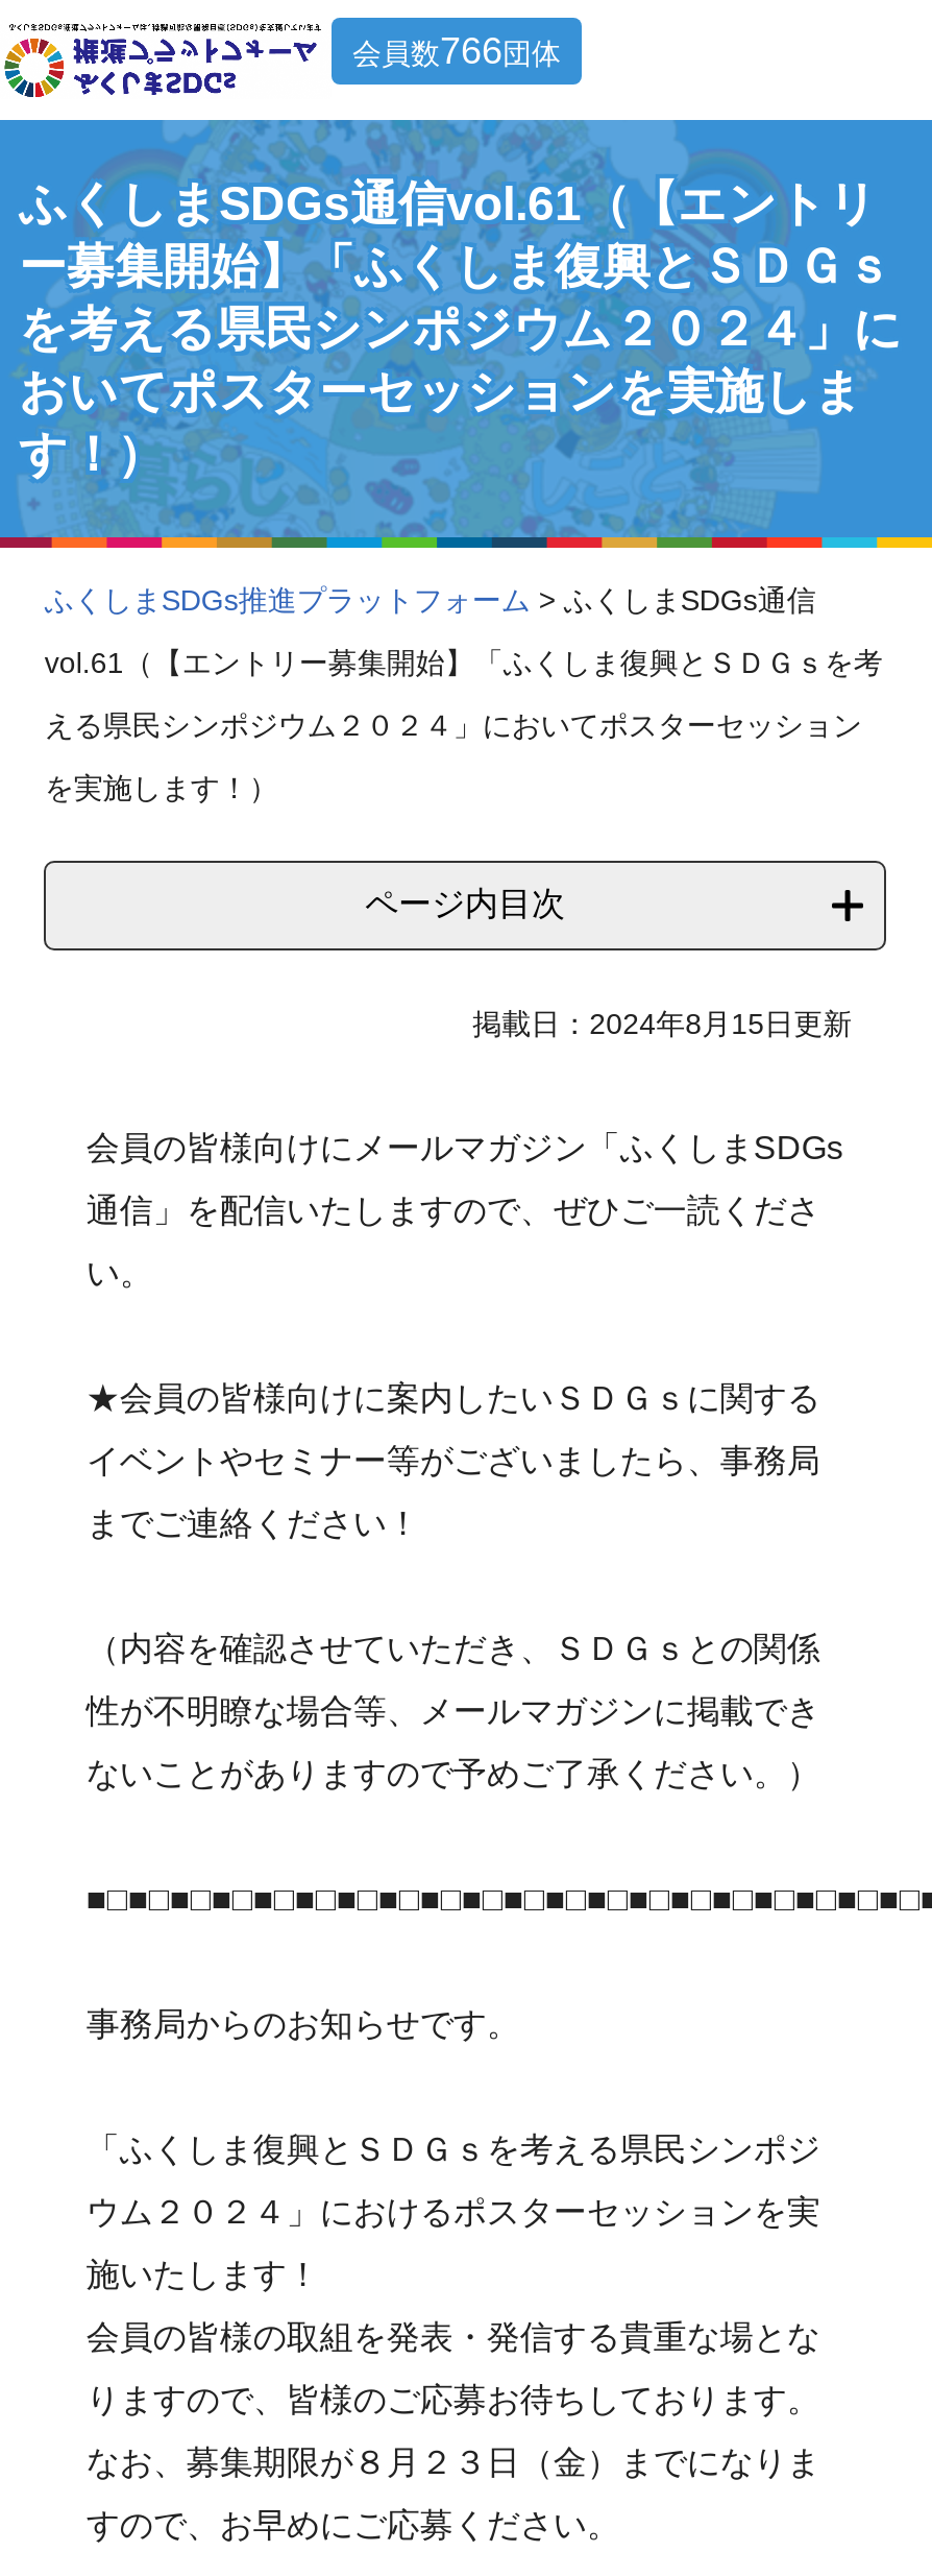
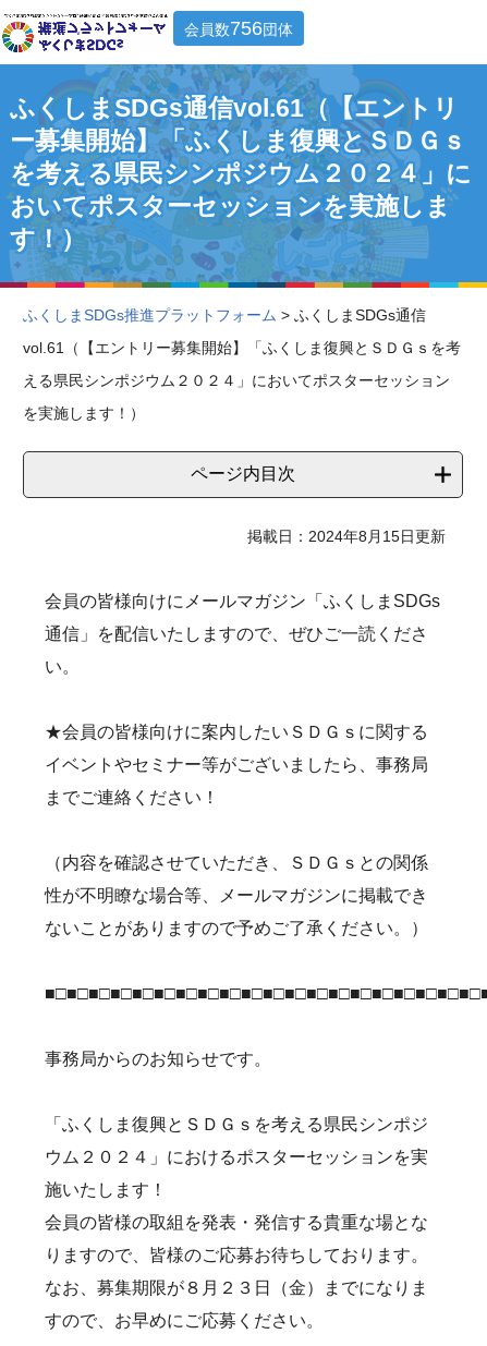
- 会員数766団体
+ 会員数756団体
